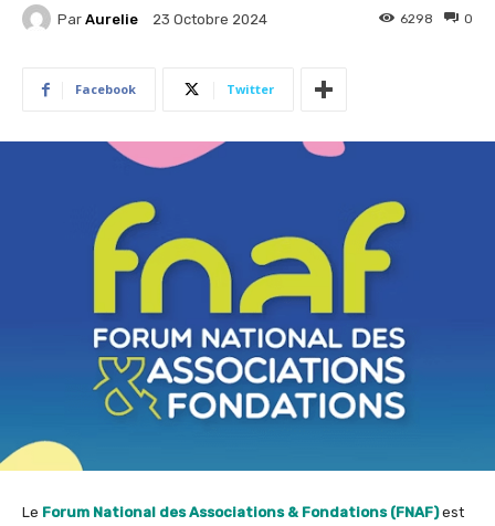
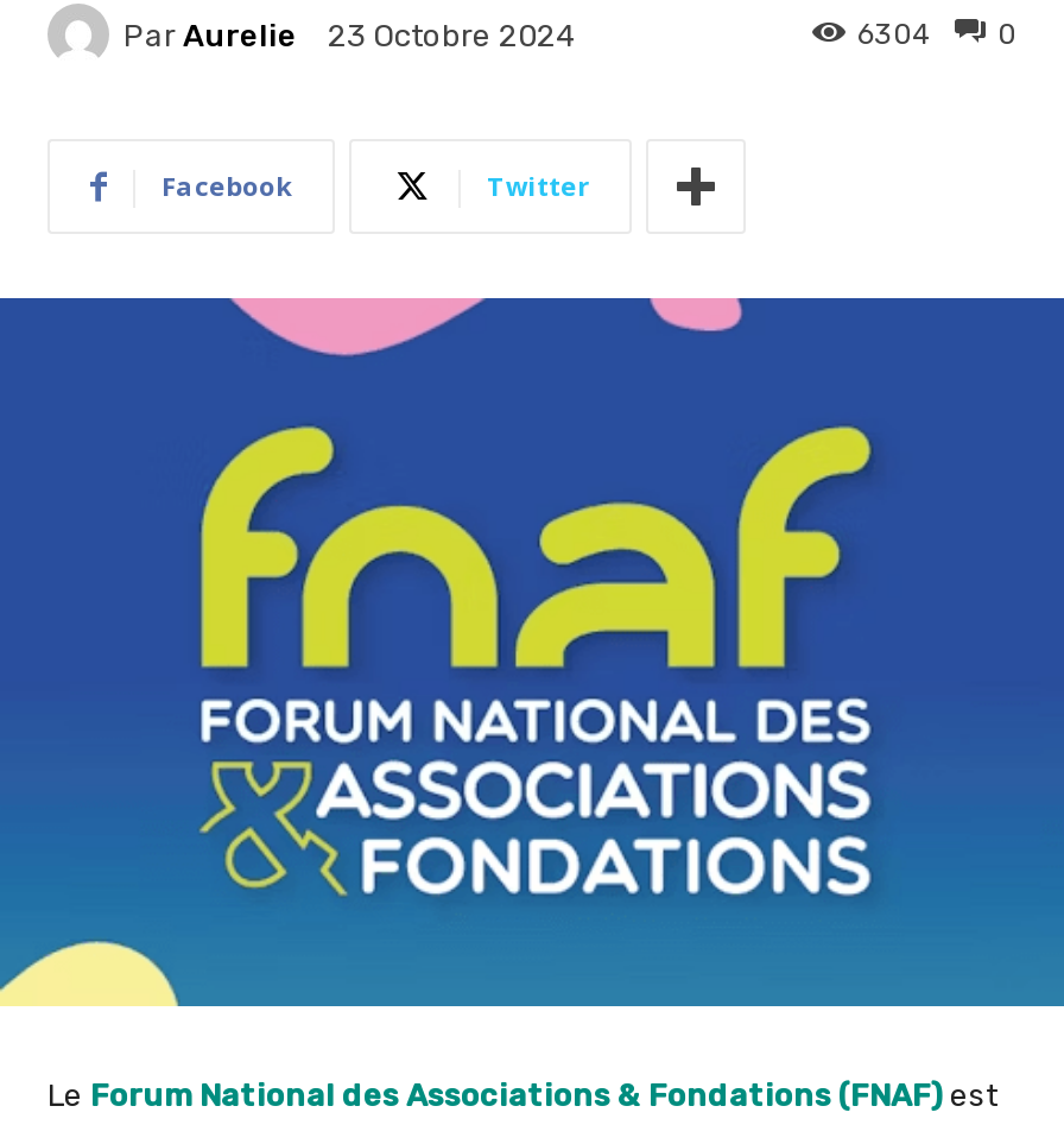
- 6298
+ 6304
